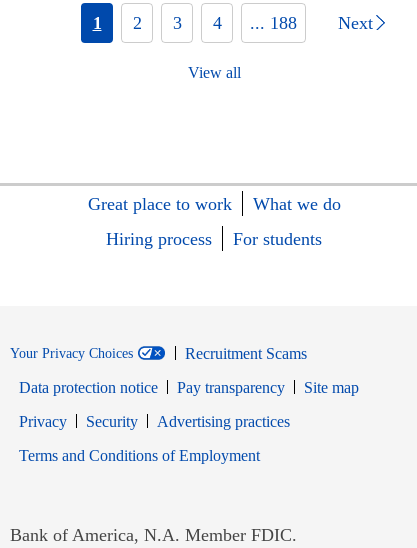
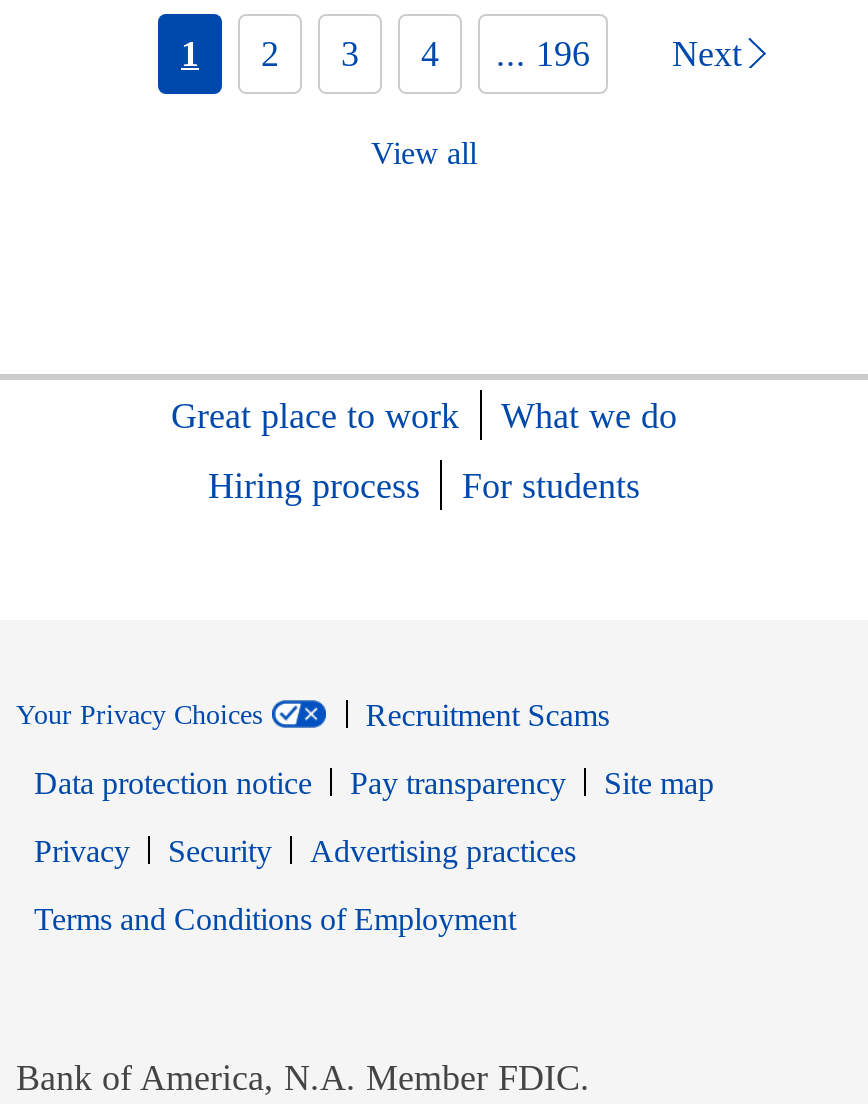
- 1 2 3 4 ... 188
+ 1 2 3 4 ... 196
